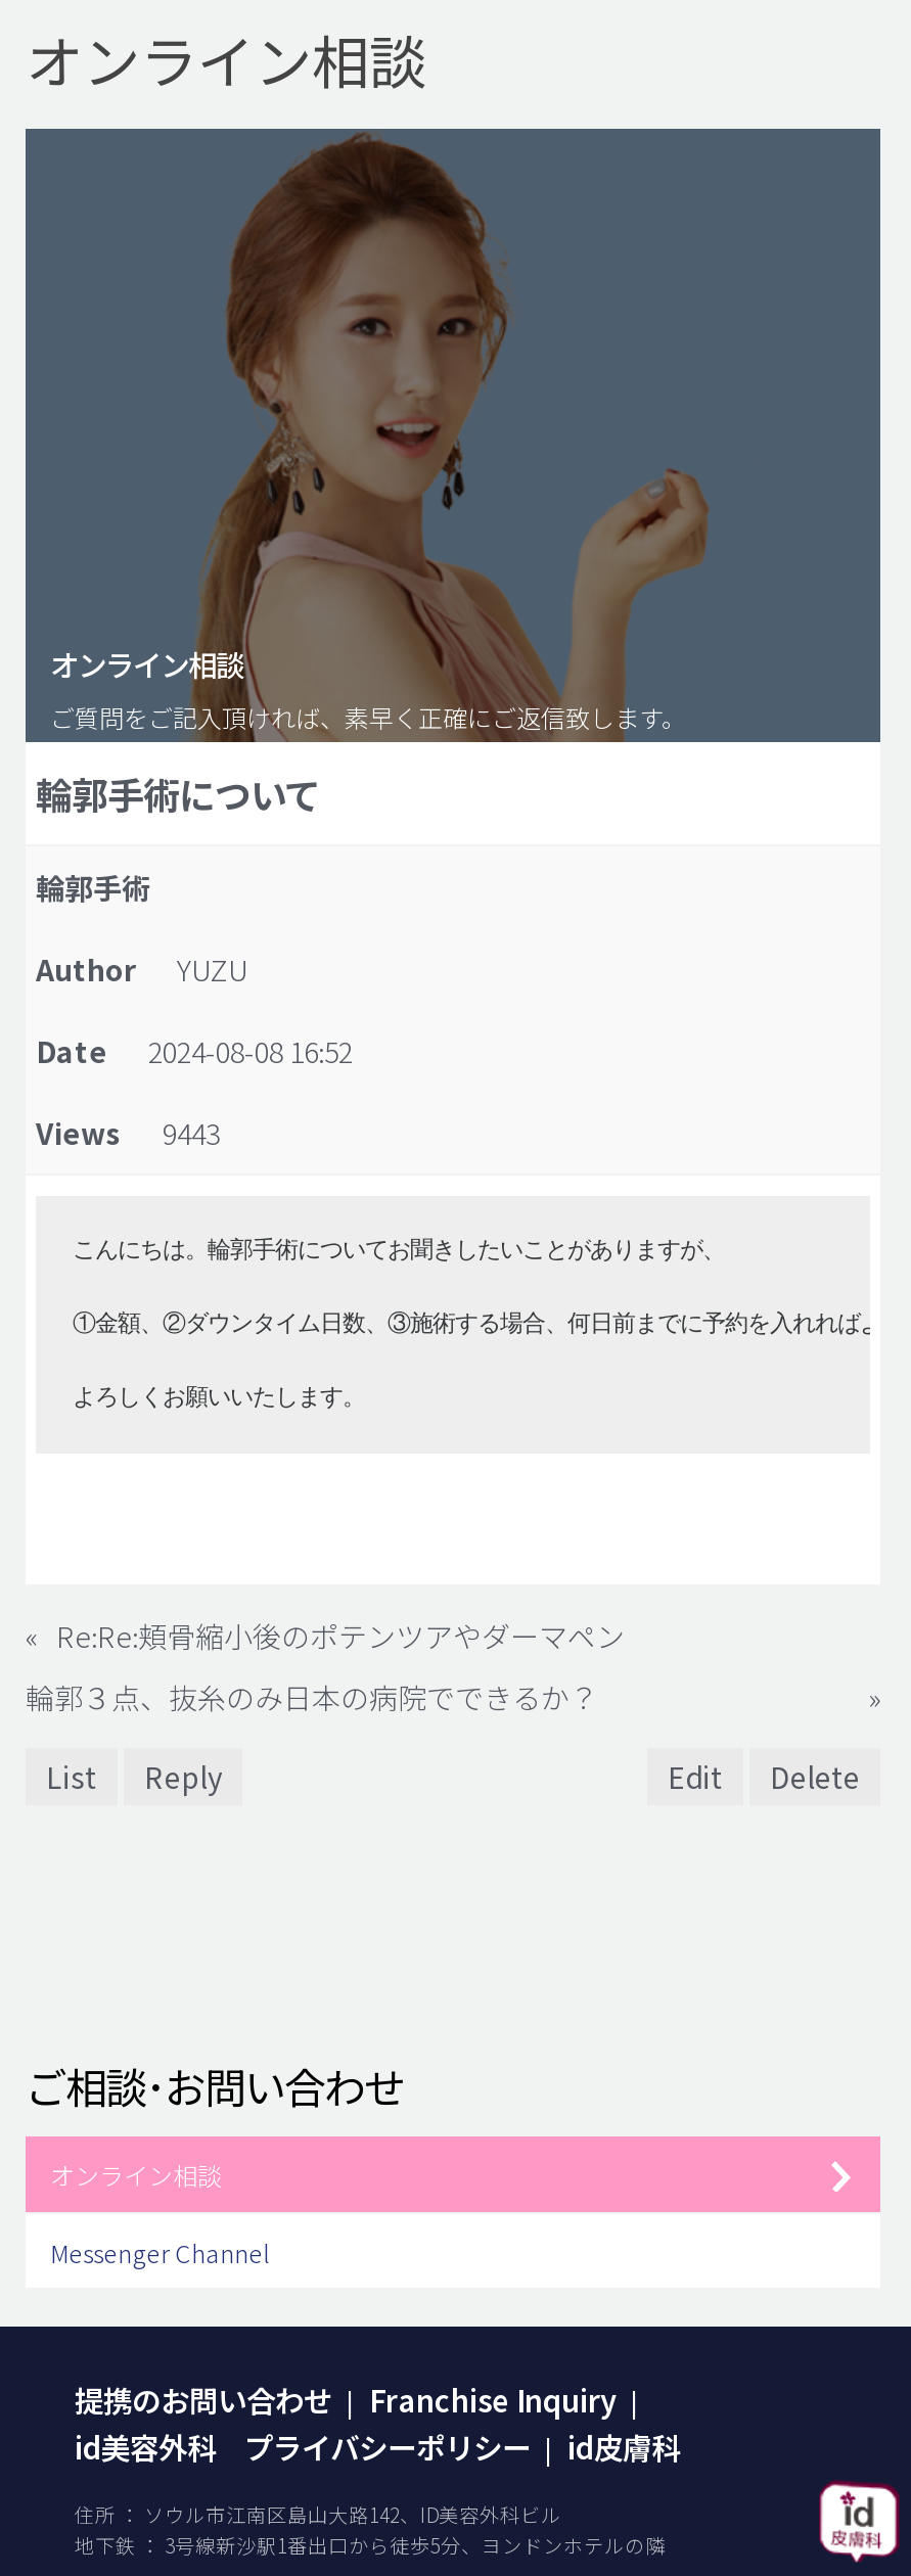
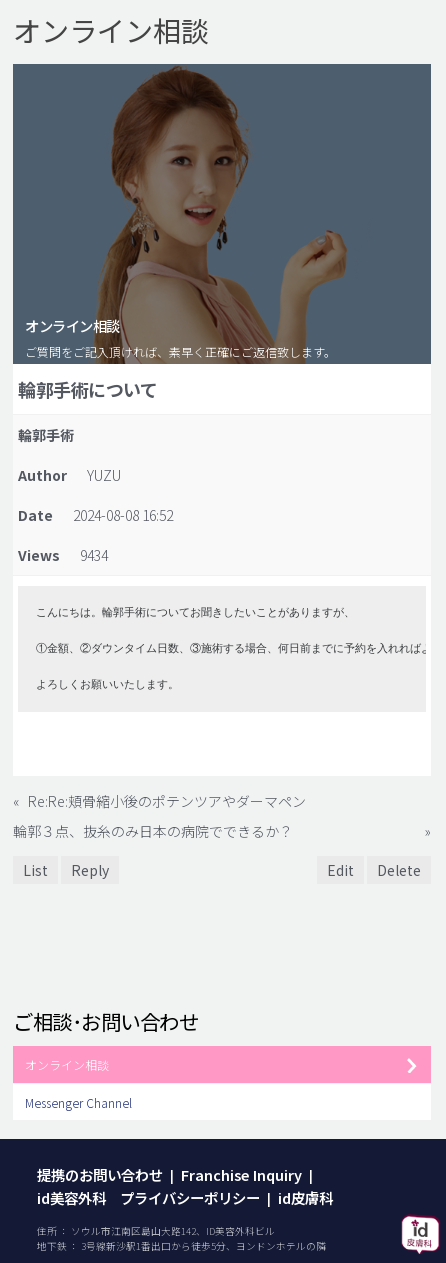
- 9443
+ 9434
